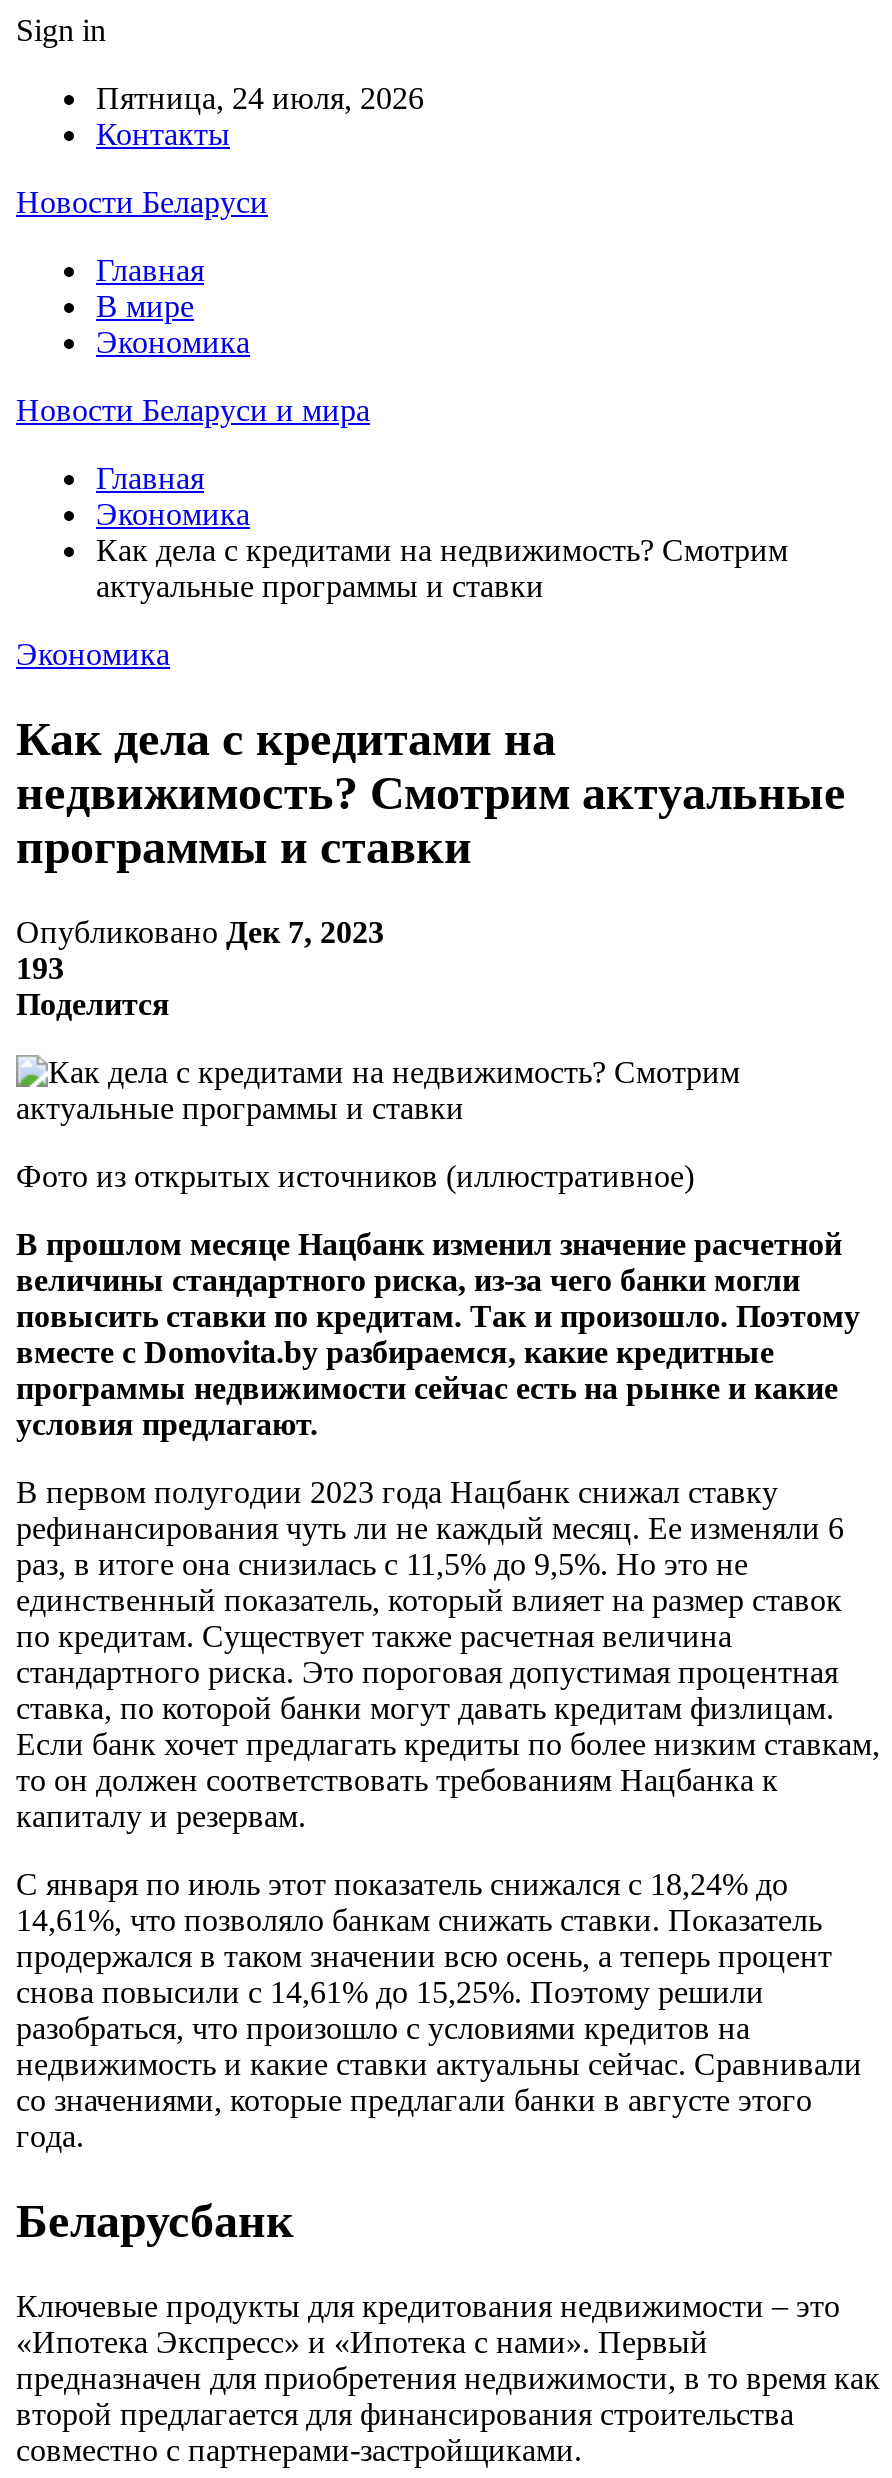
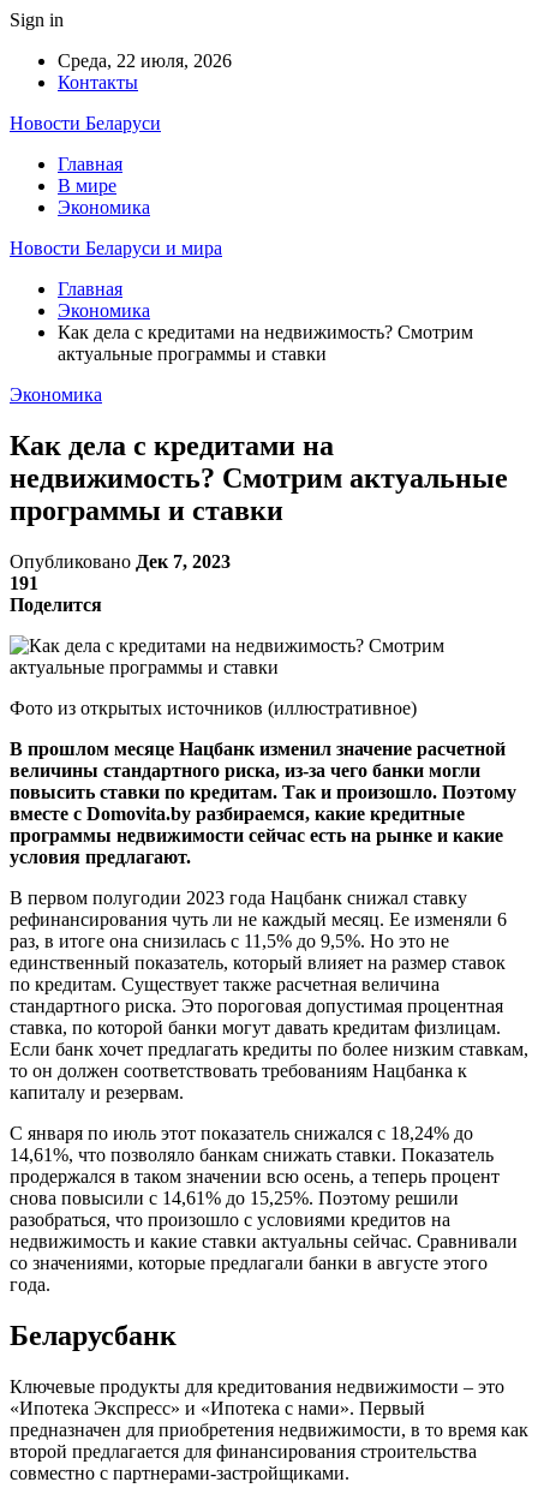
- Пятница, 24 июля, 2026
+ Среда, 22 июля, 2026

- 193
+ 191
